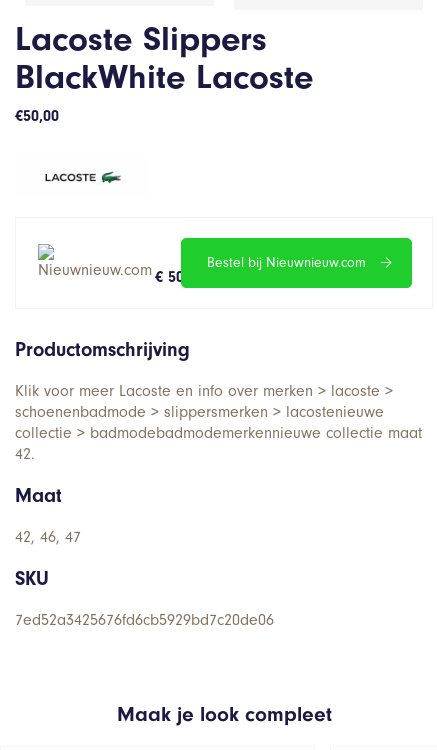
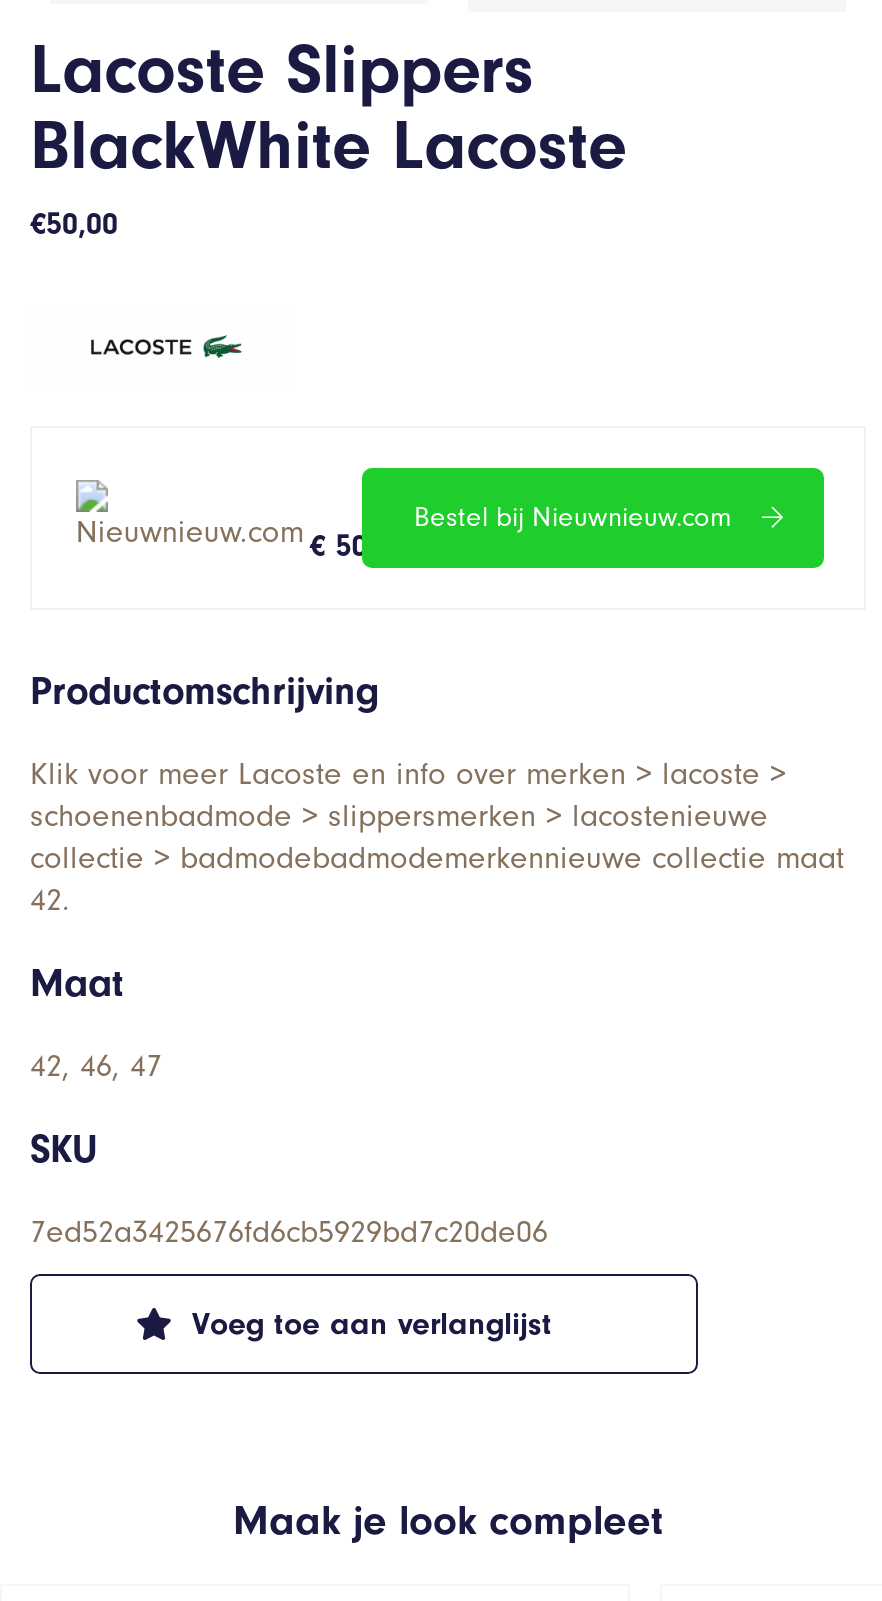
+ Voeg toe aan verlanglijst
